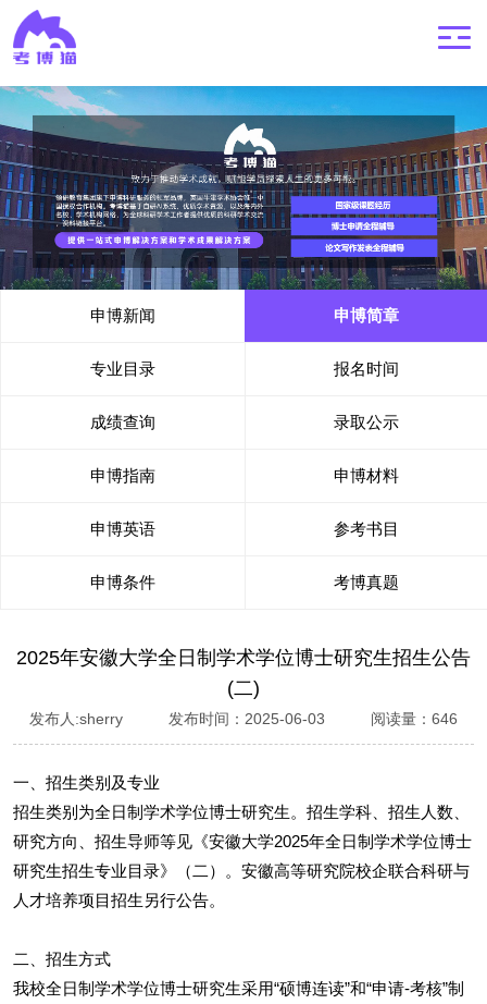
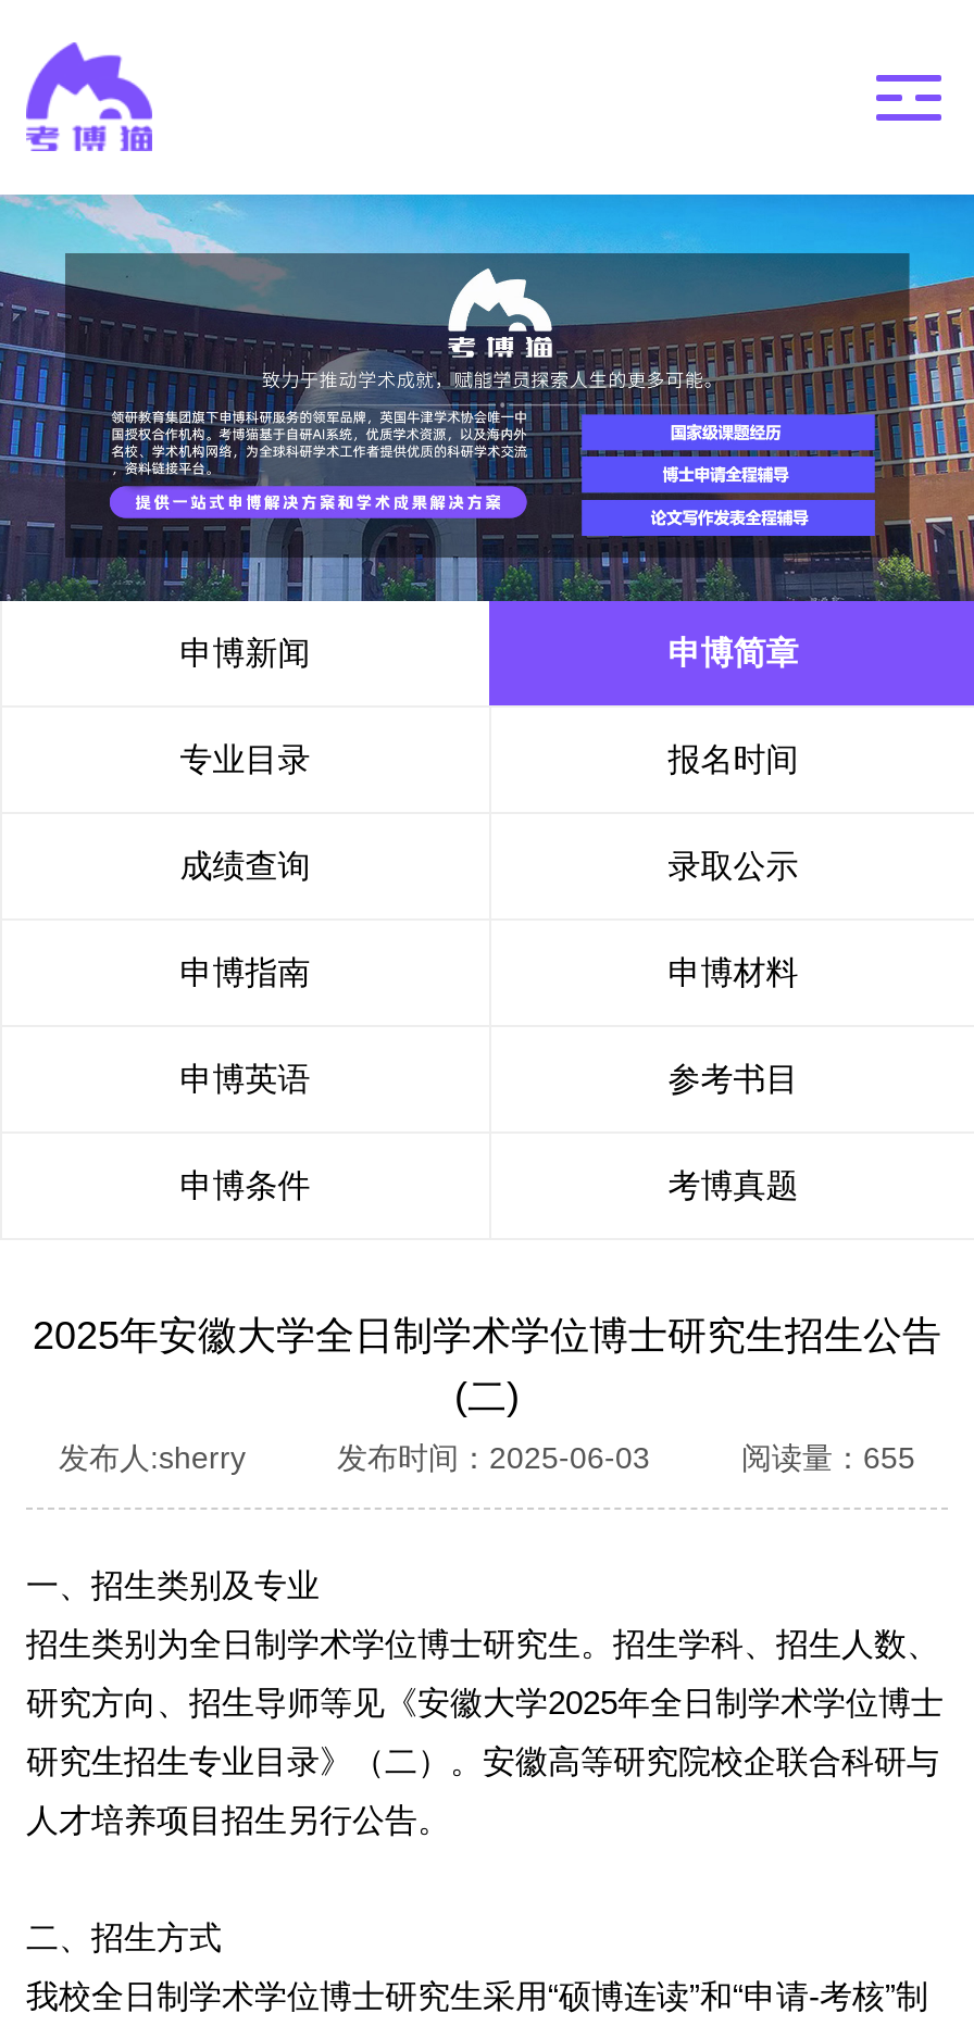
- 发布人:sherry 发布时间：2025-06-03 阅读量：646
+ 发布人:sherry 发布时间：2025-06-03 阅读量：655
